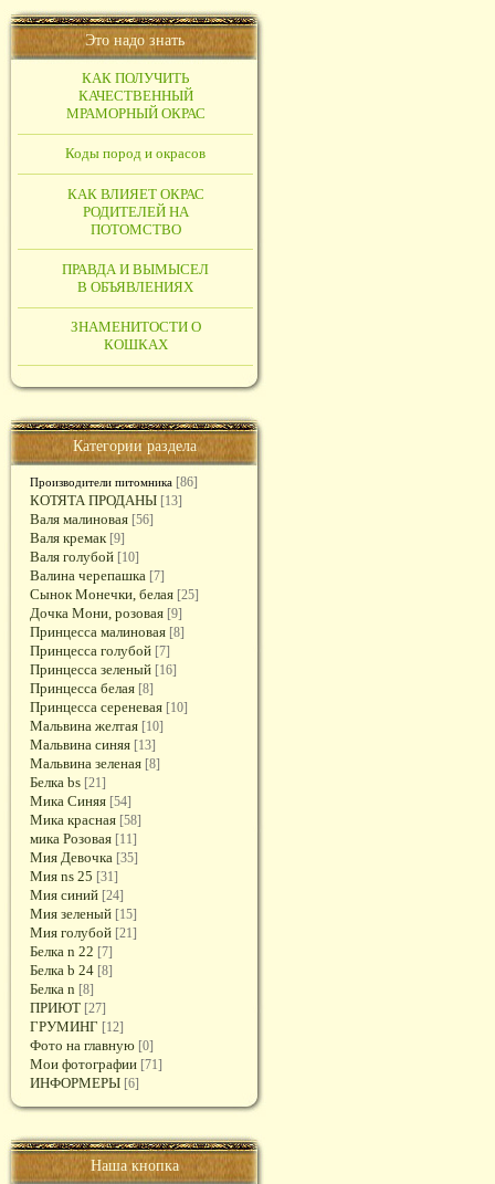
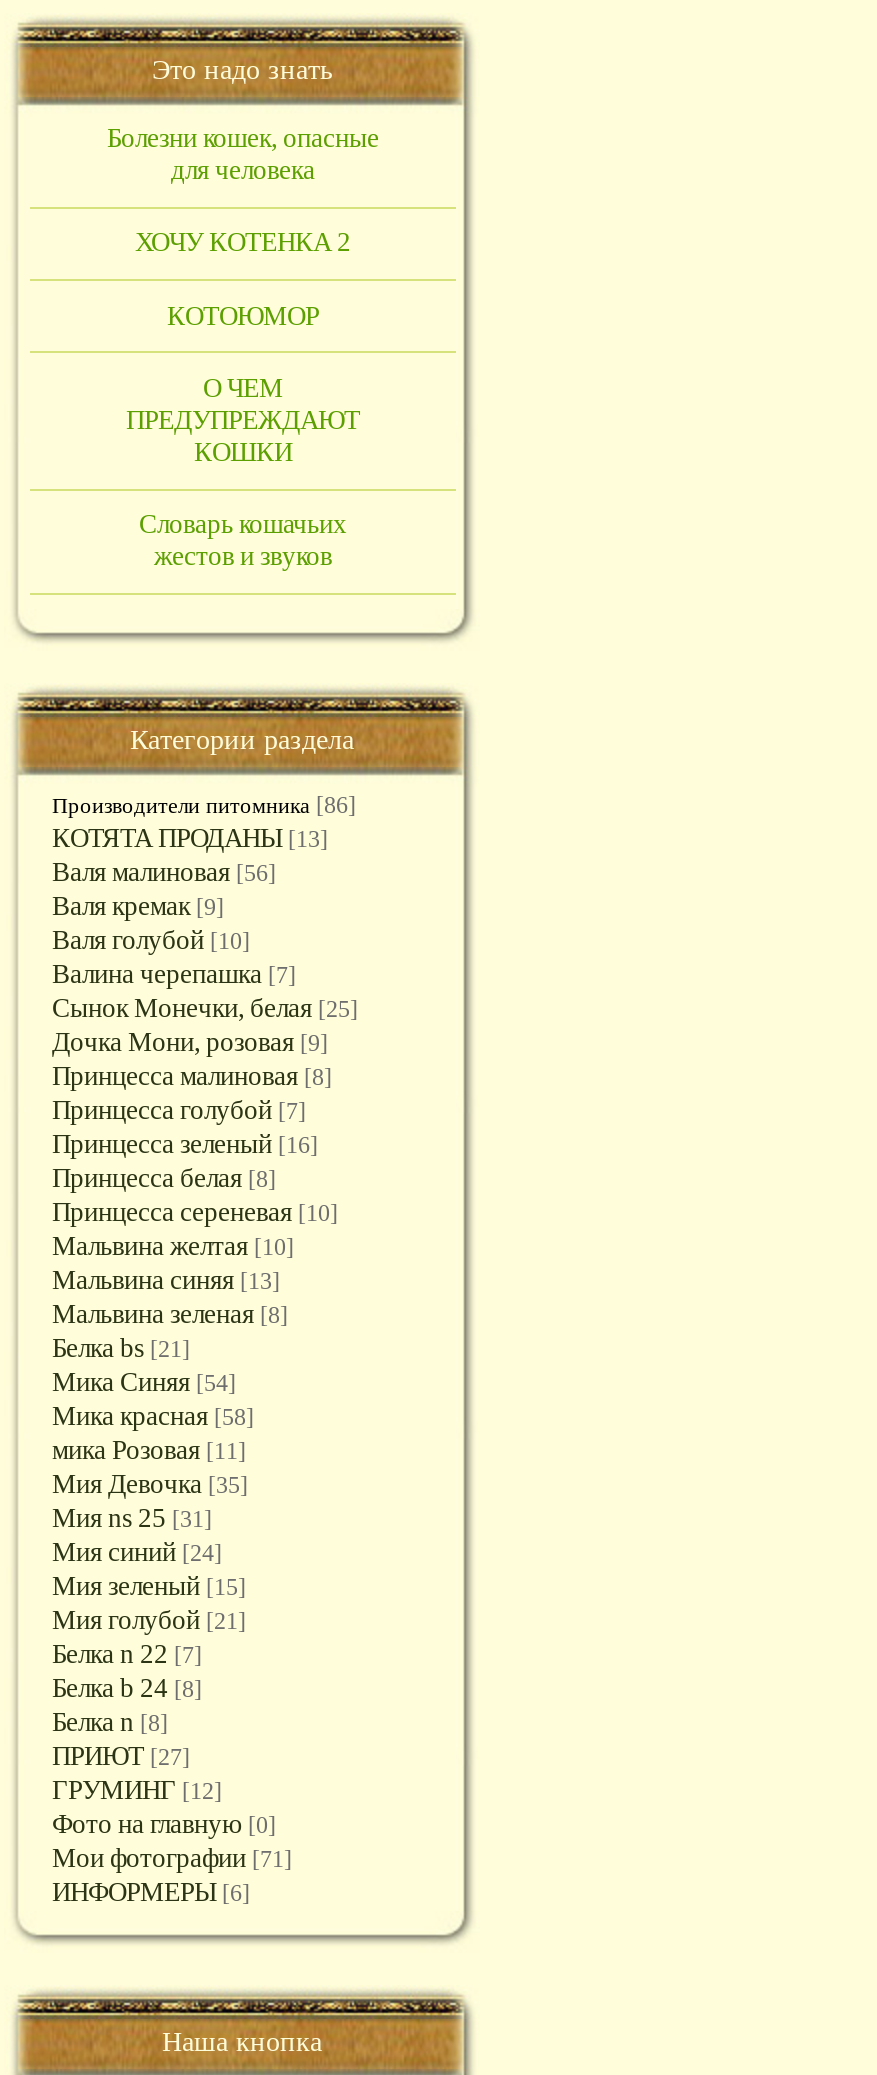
- КАК ПОЛУЧИТЬ
- КАЧЕСТВЕННЫЙ
- МРАМОРНЫЙ ОКРАС
+ Болезни кошек, опасные
+ для человека

- Коды пород и окрасов
+ ХОЧУ КОТЕНКА 2

- КАК ВЛИЯЕТ ОКРАС
- РОДИТЕЛЕЙ НА
- ПОТОМСТВО
+ КОТОЮМОР

- ПРАВДА И ВЫМЫСЕЛ
- В ОБЪЯВЛЕНИЯХ
+ О ЧЕМ
+ ПРЕДУПРЕЖДАЮТ
+ КОШКИ

- ЗНАМЕНИТОСТИ О
- КОШКАХ
+ Словарь кошачьих
+ жестов и звуков
